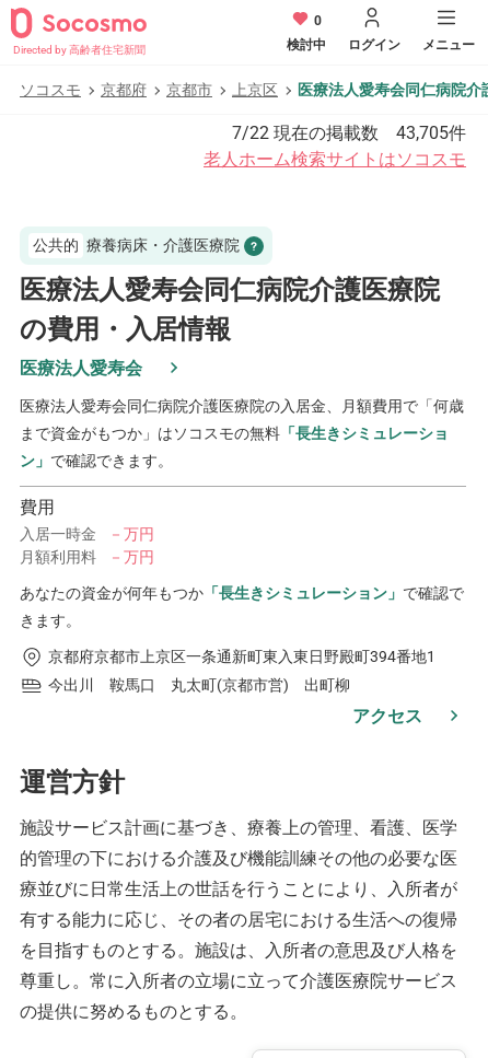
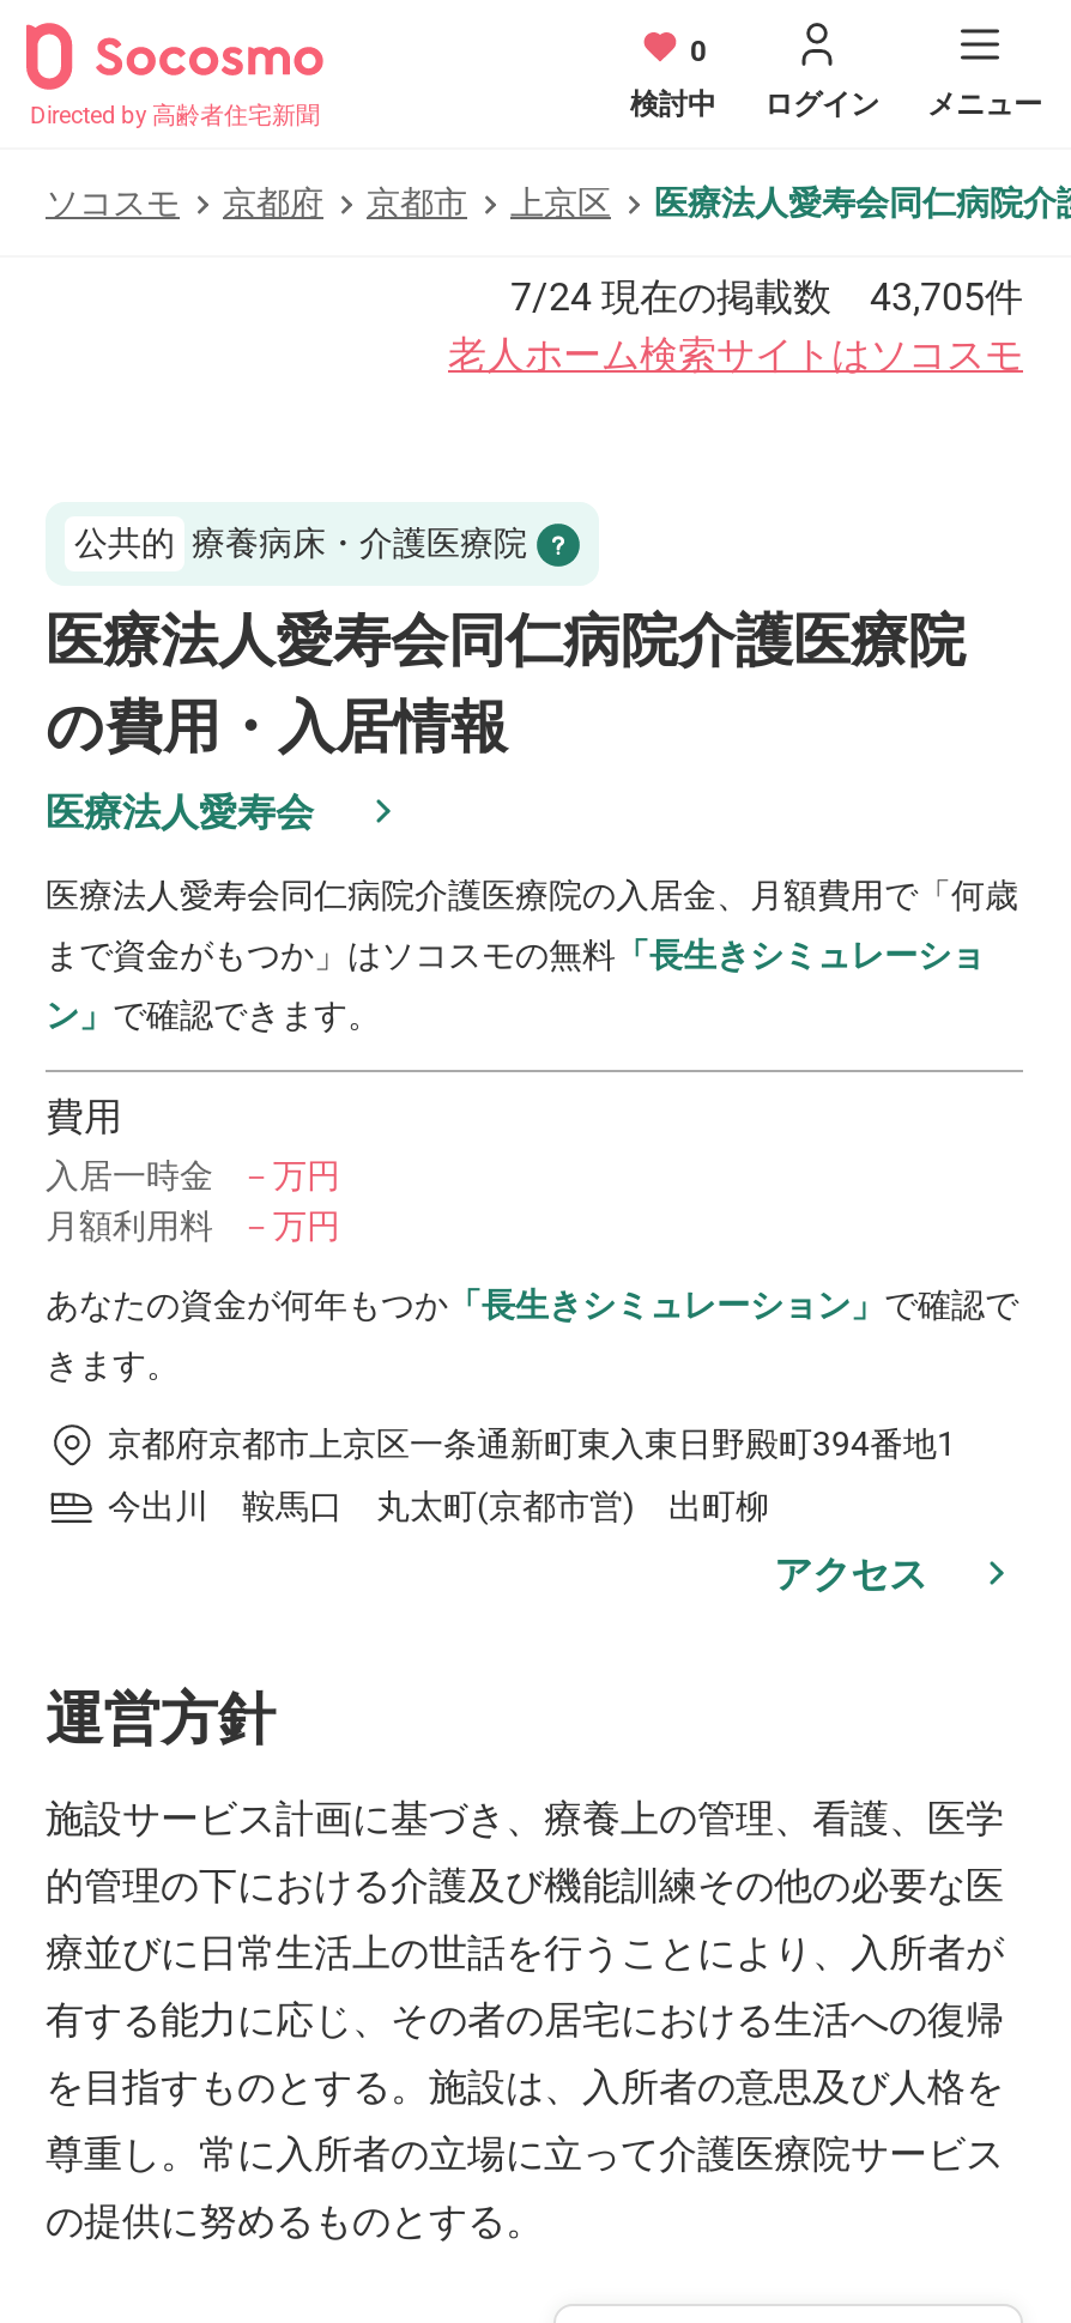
- 7/22現在の掲載数43,705件
+ 7/24現在の掲載数43,705件
